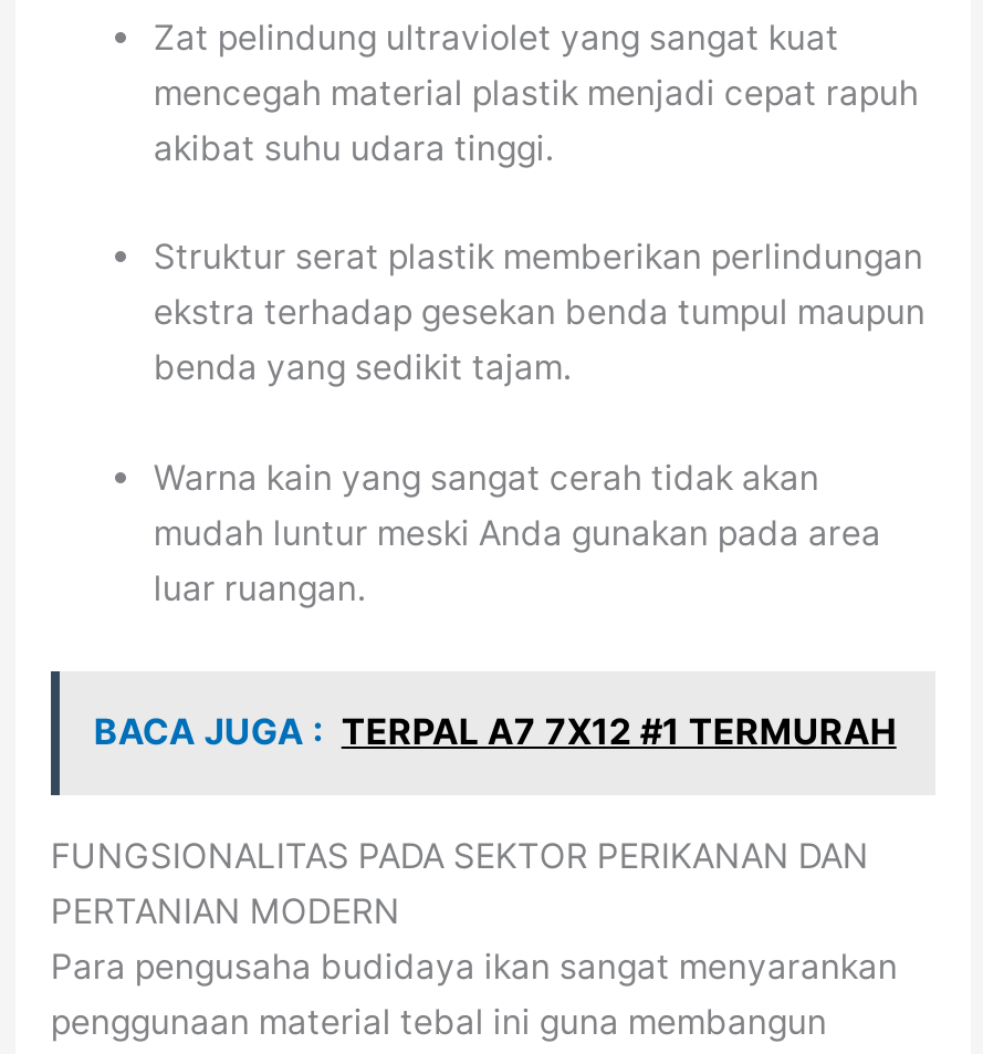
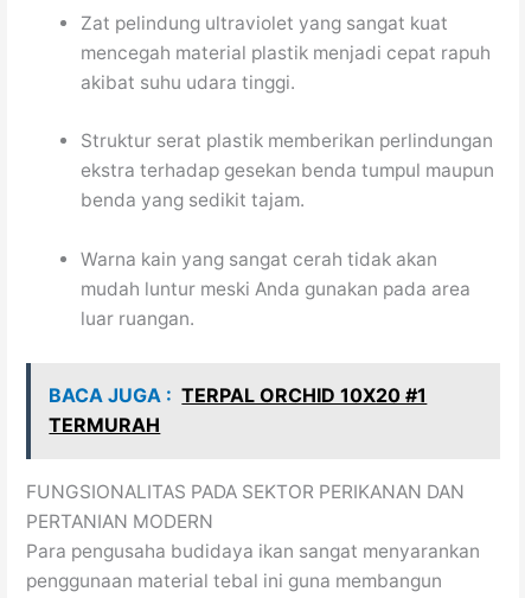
- BACA JUGA : TERPAL A7 7X12 #1 TERMURAH
+ BACA JUGA : TERPAL ORCHID 10X20 #1
+ TERMURAH
